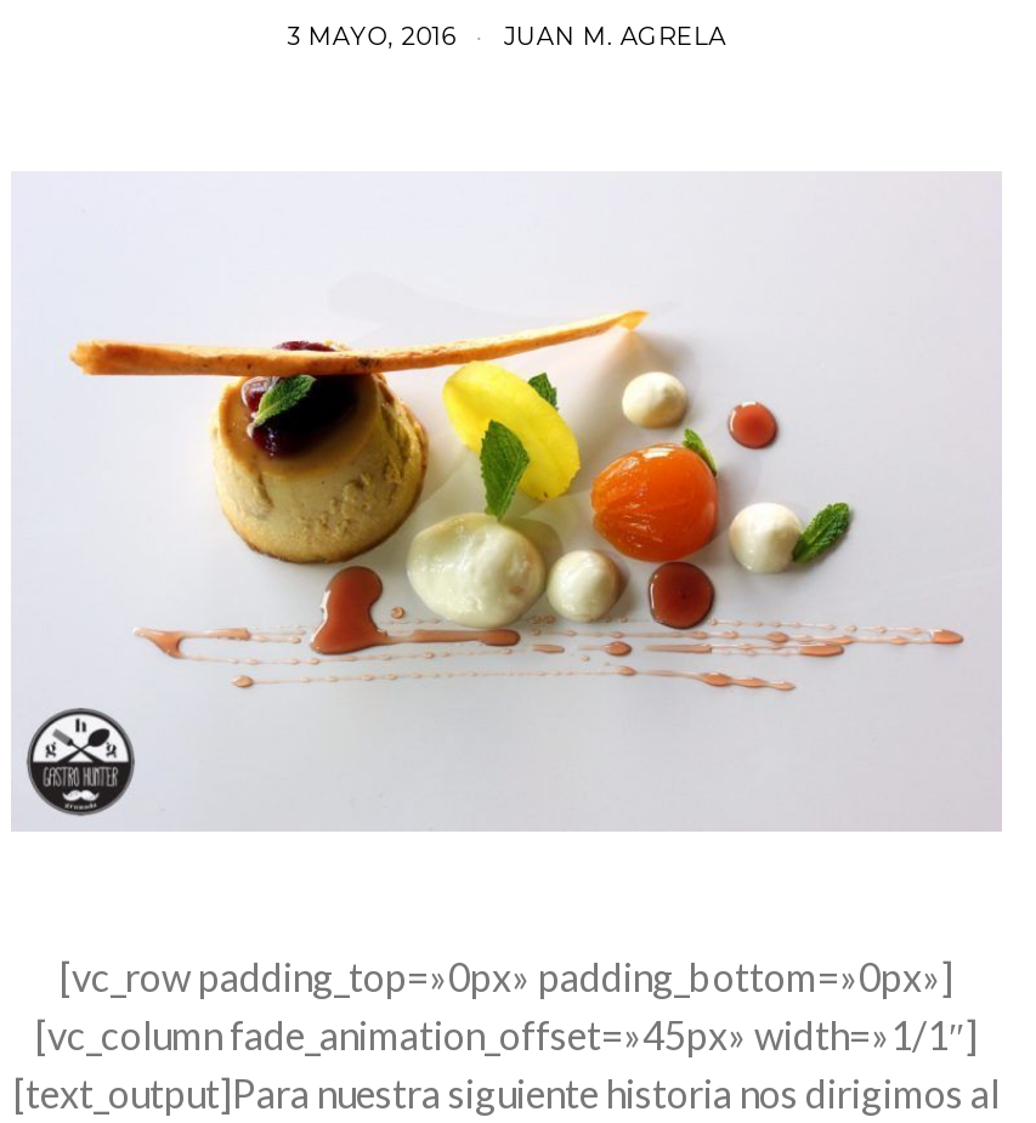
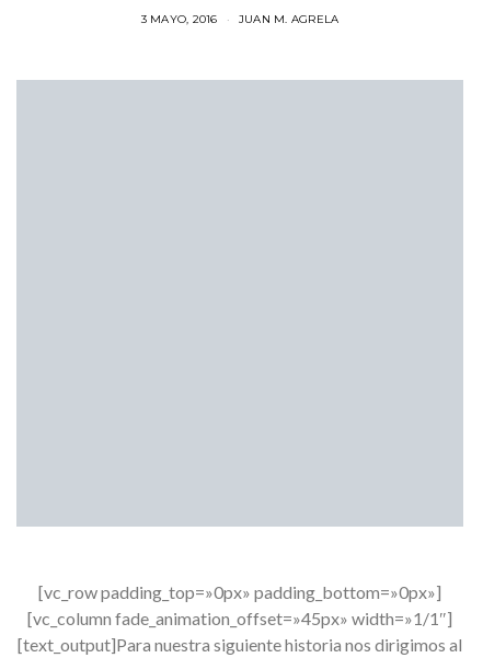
- [image]
